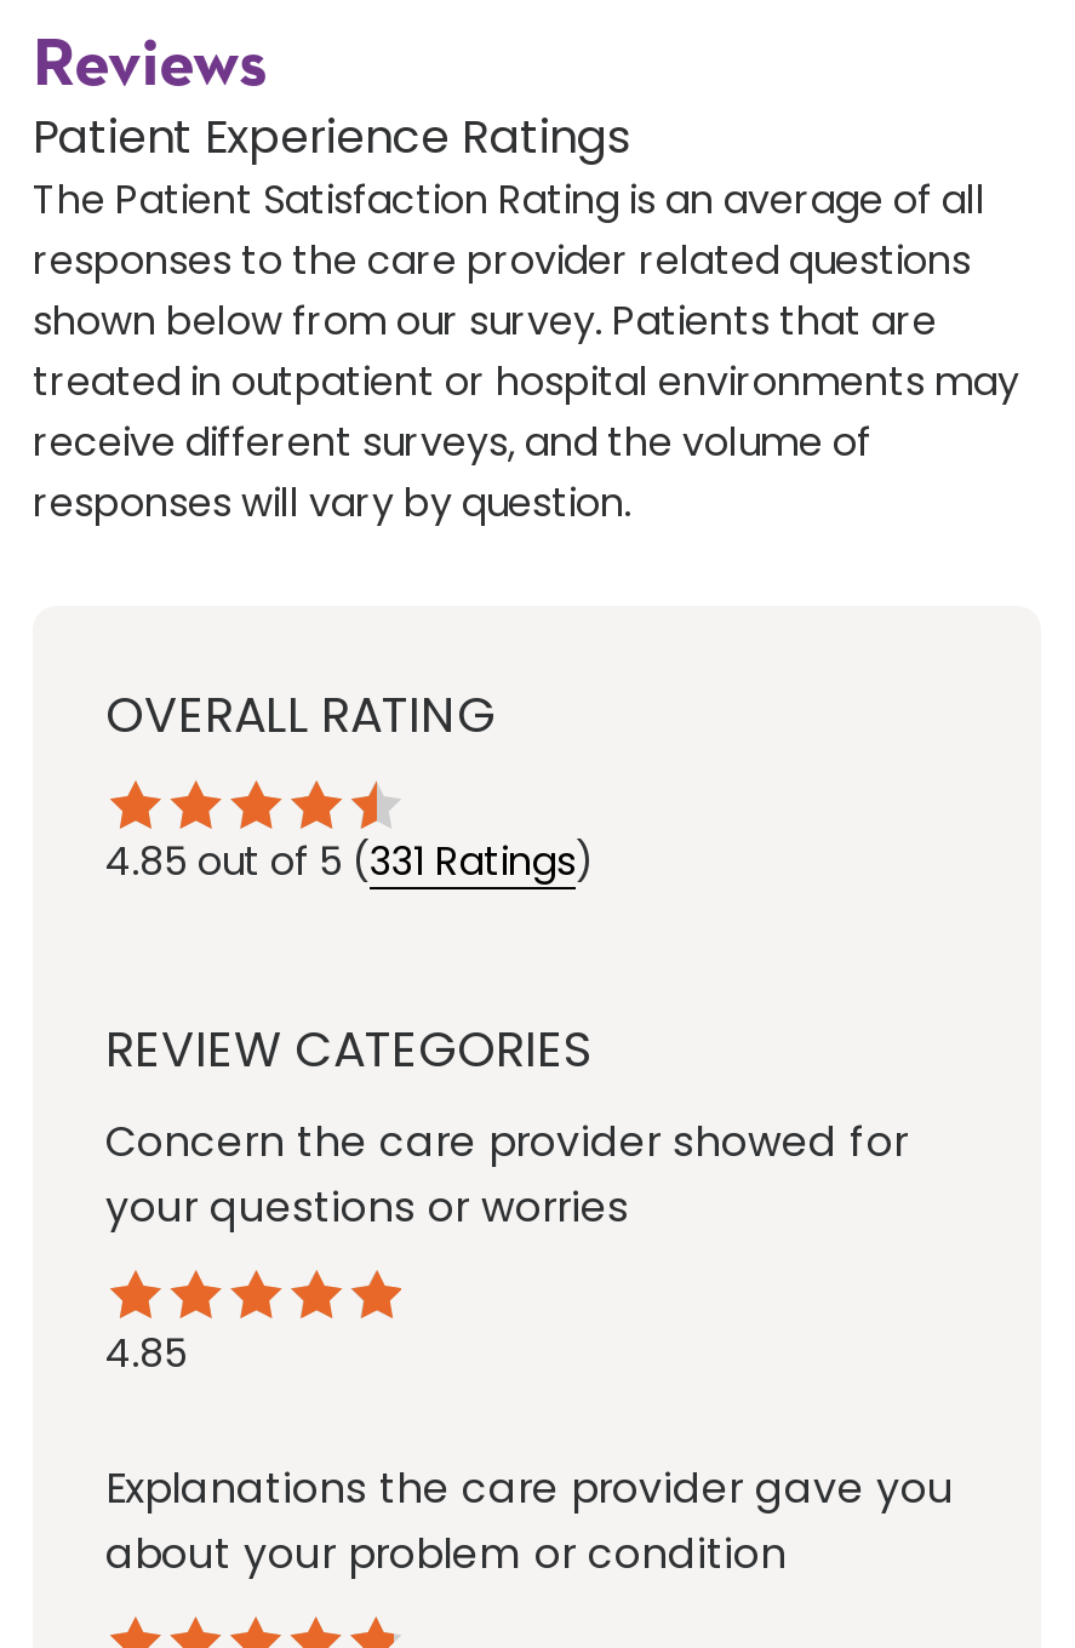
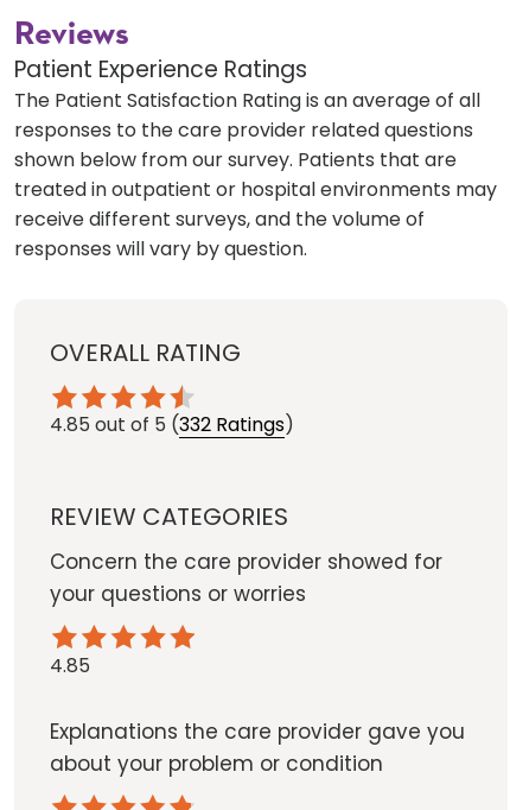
- 4.85 out of 5 (331 Ratings)
+ 4.85 out of 5 (332 Ratings)
